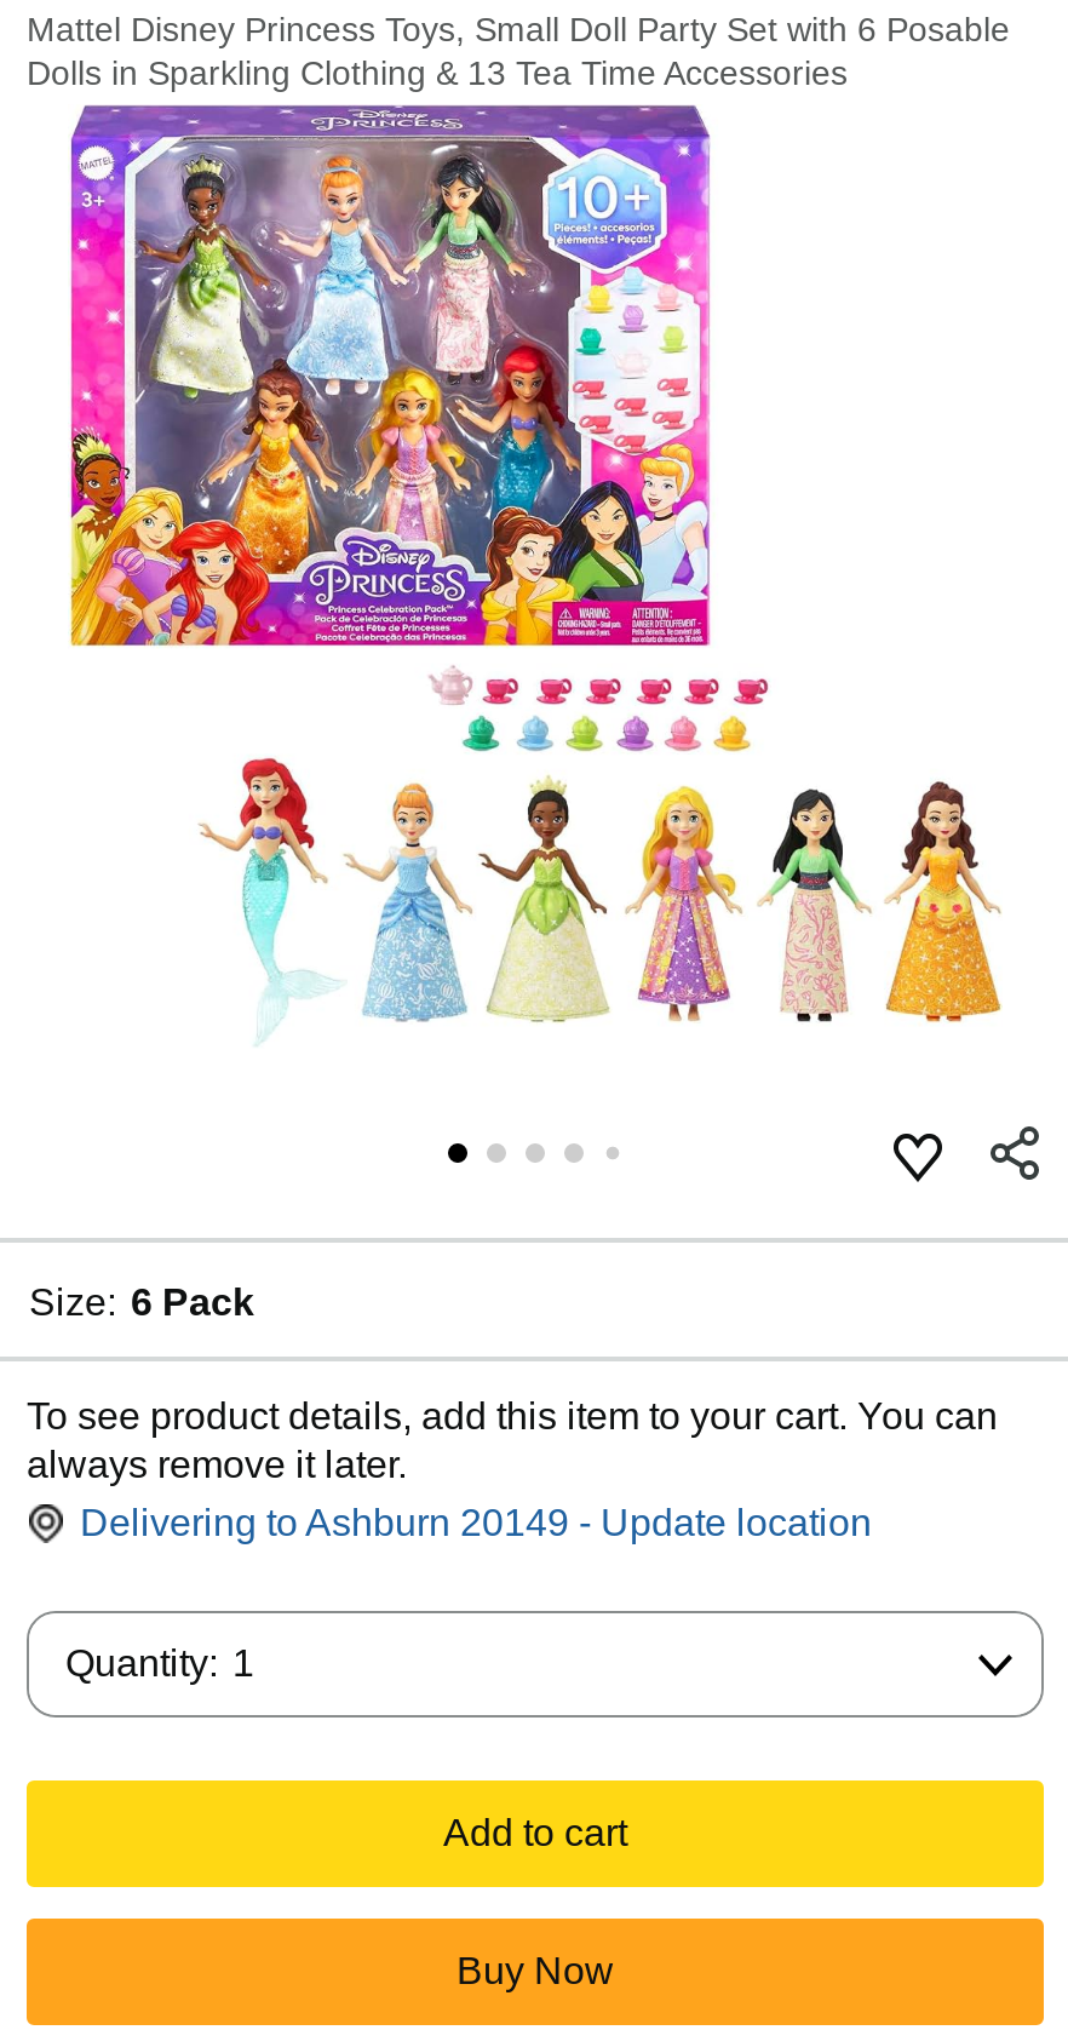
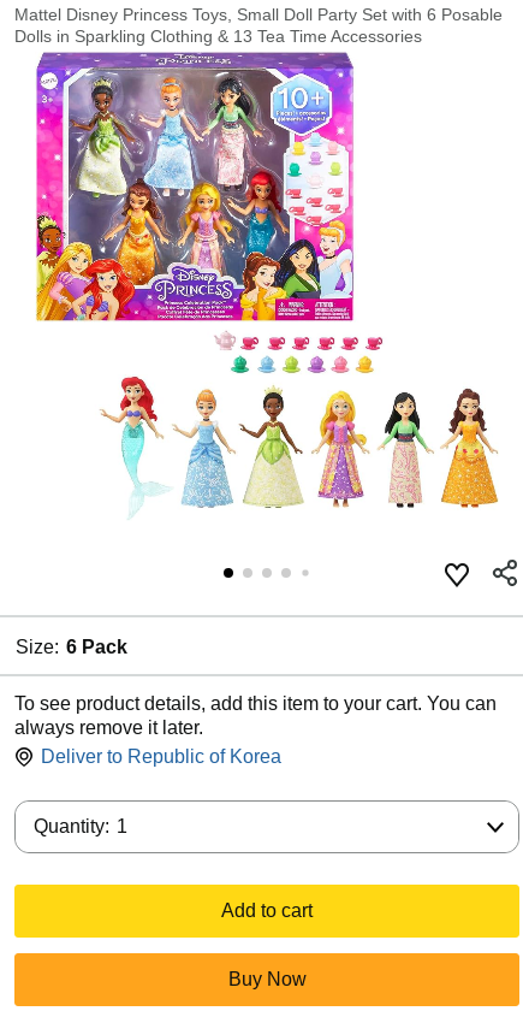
- Delivering to Ashburn 20149 - Update location
+ Deliver to Republic of Korea
